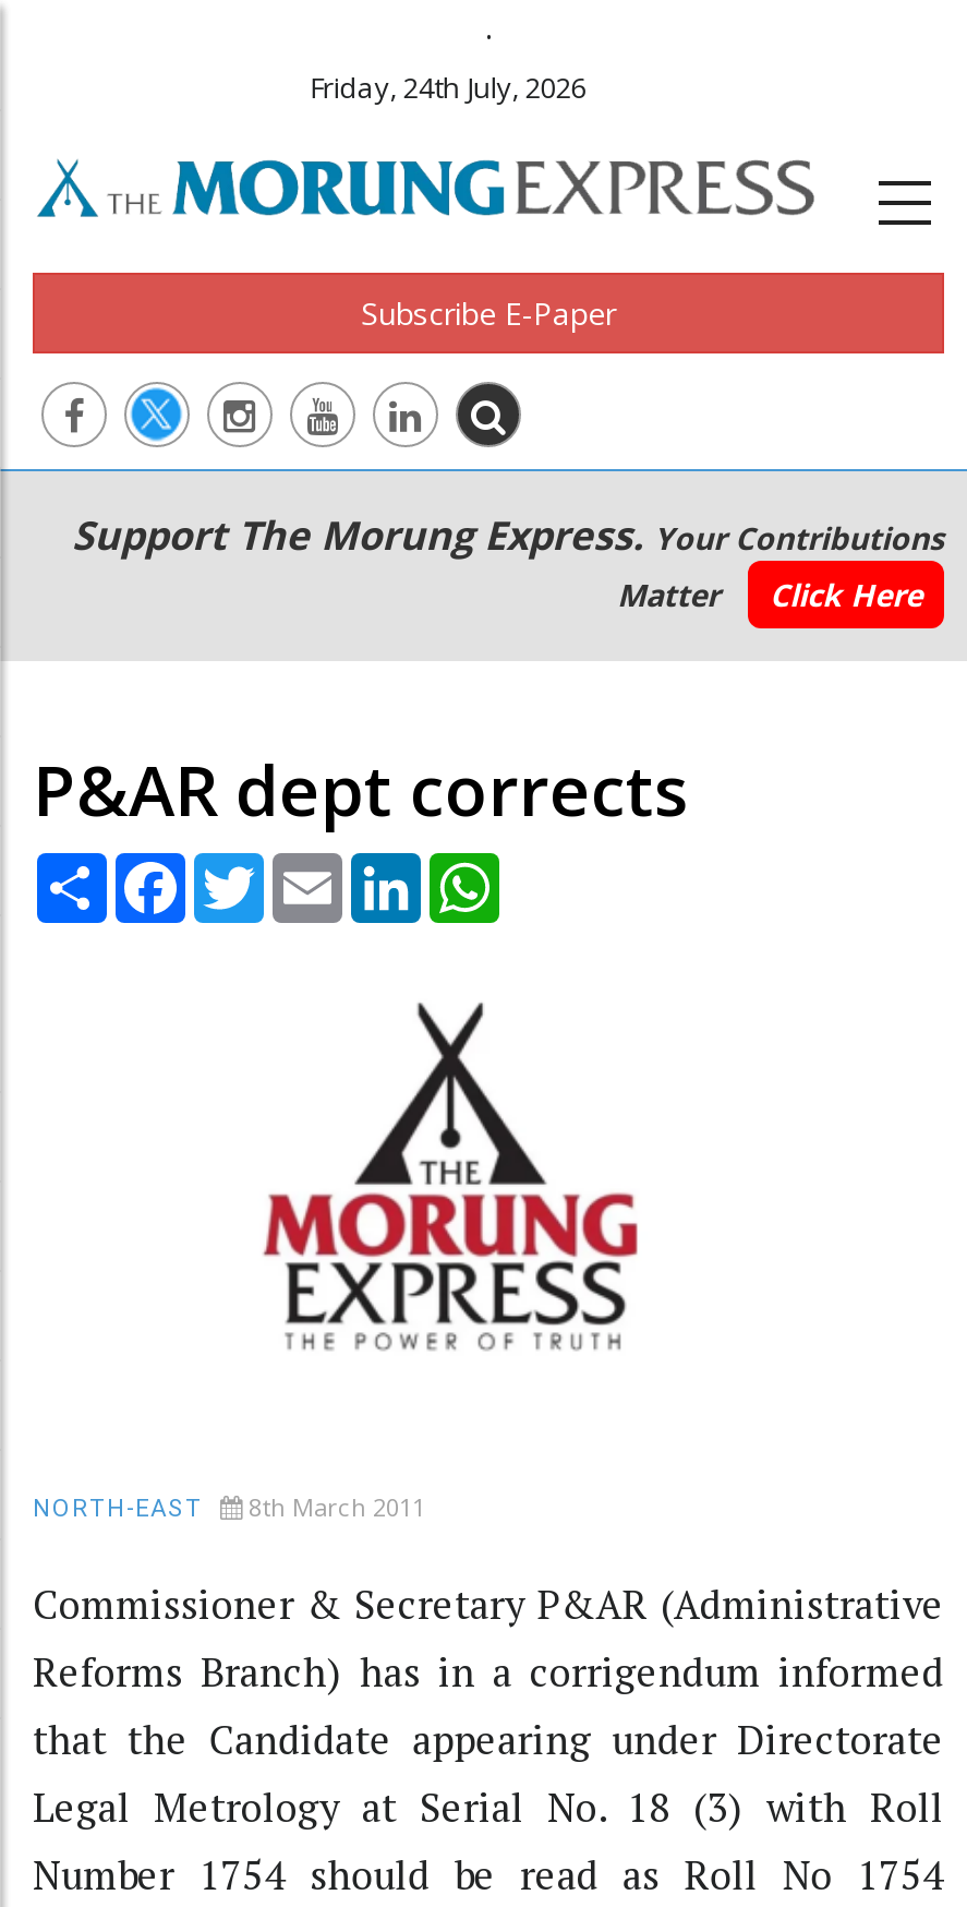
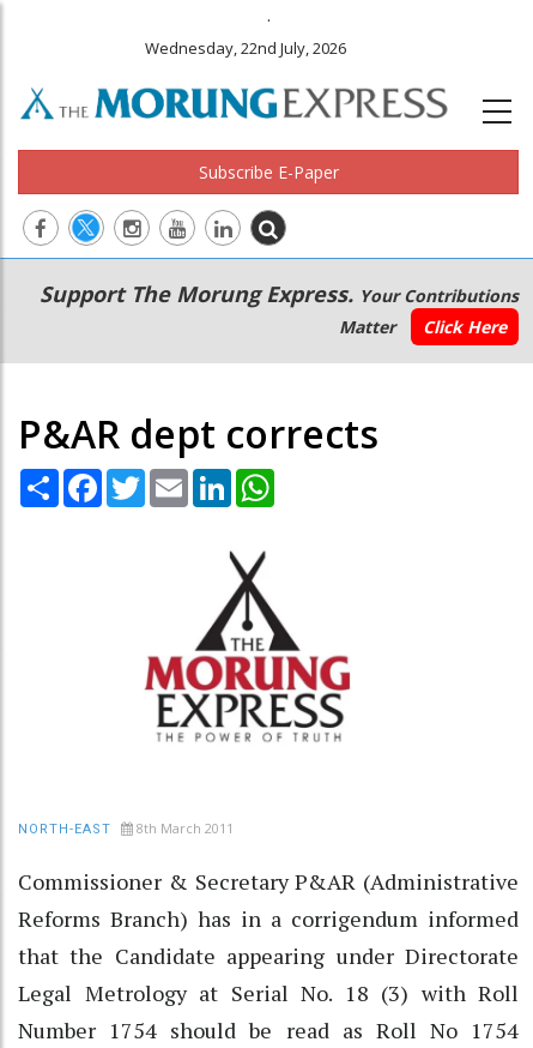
- Friday, 24th July, 2026
+ Wednesday, 22nd July, 2026
